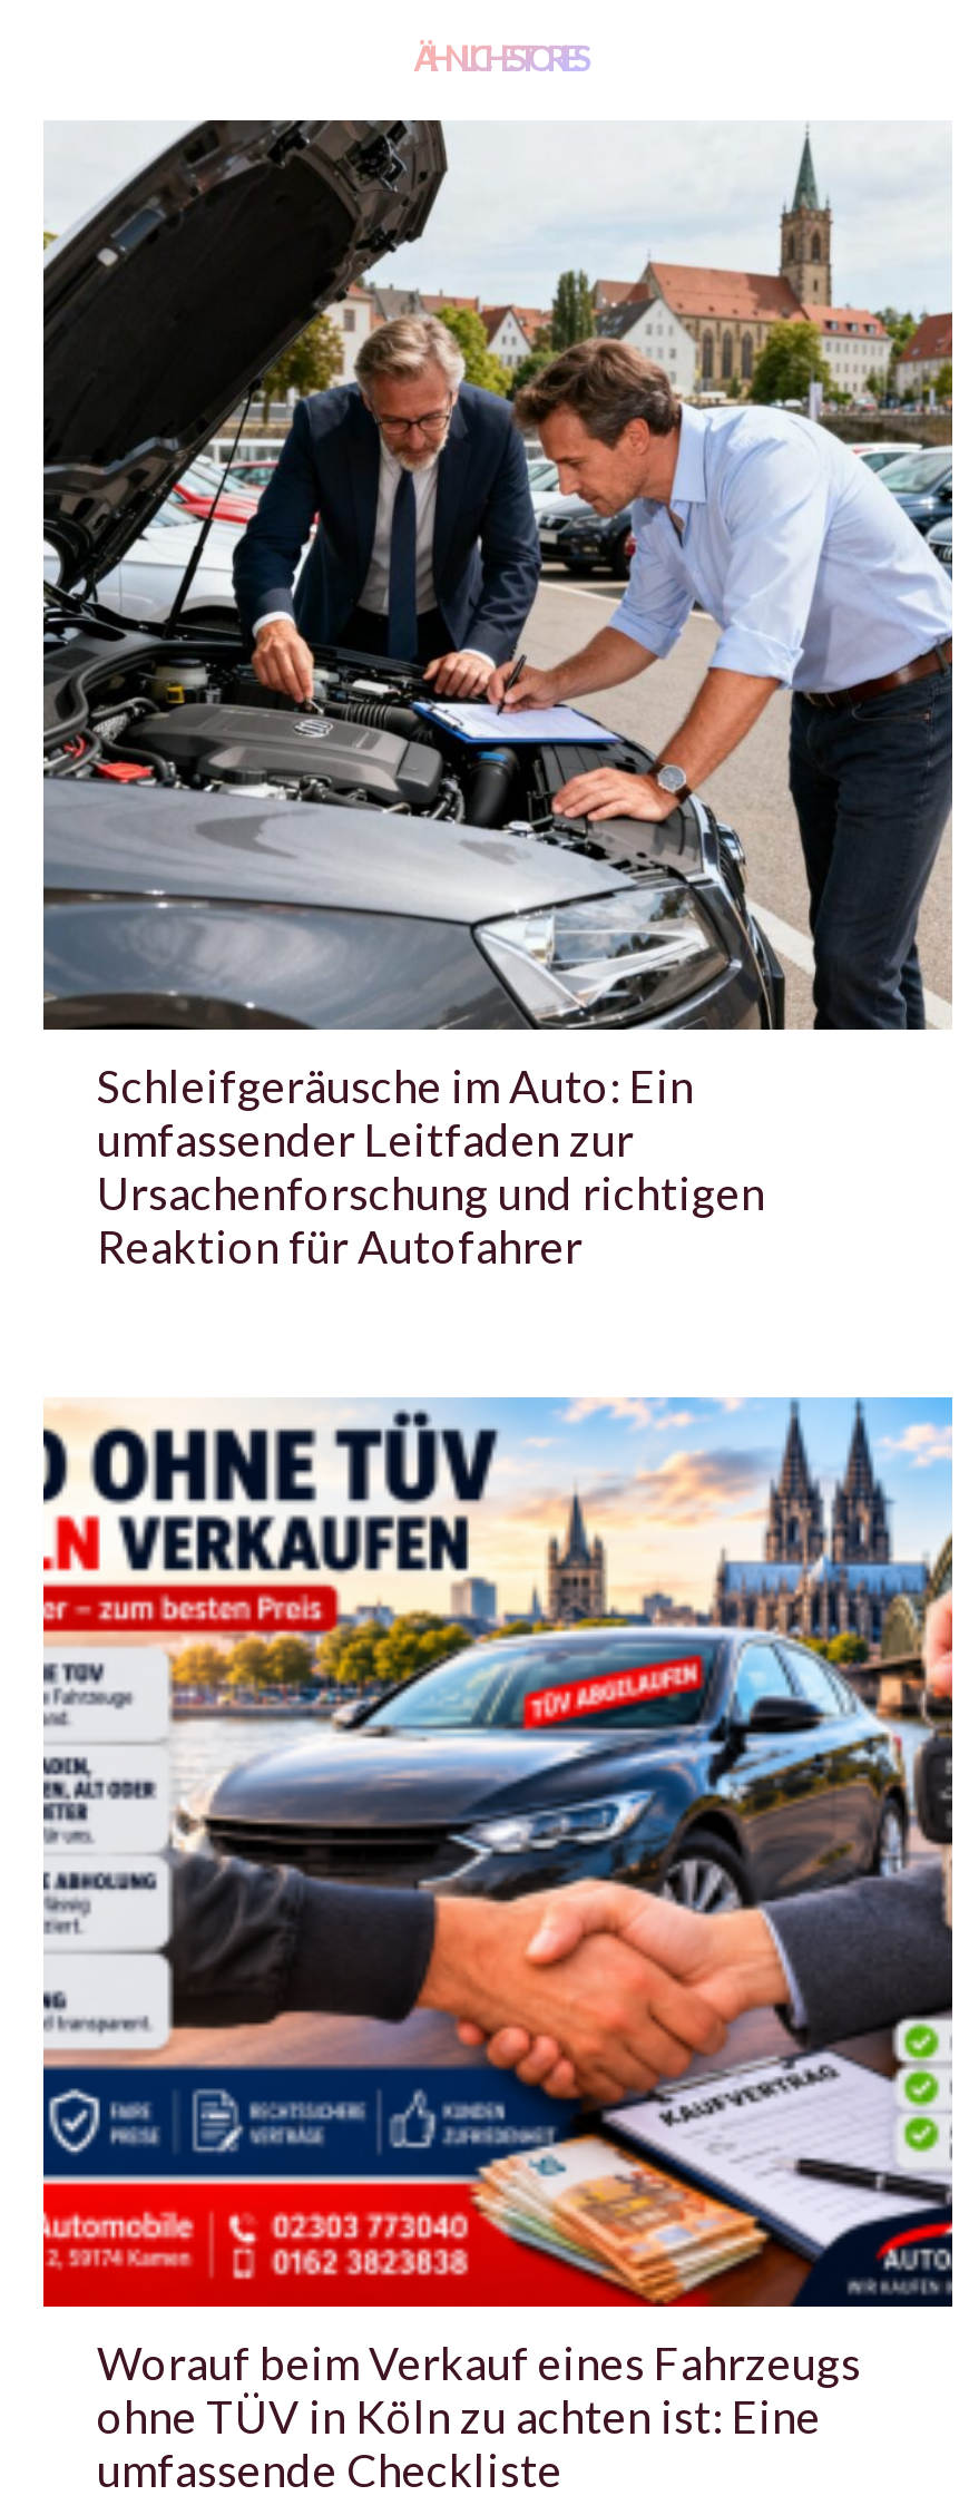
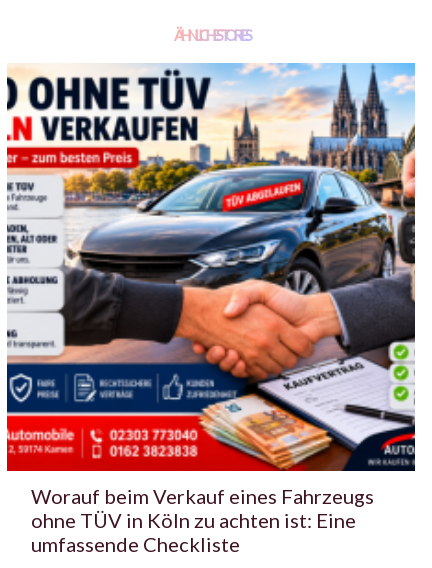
- [image]
- Schleifgeräusche im Auto: Ein
- umfassender Leitfaden zur
- Ursachenforschung und richtigen
- Reaktion für Autofahrer
